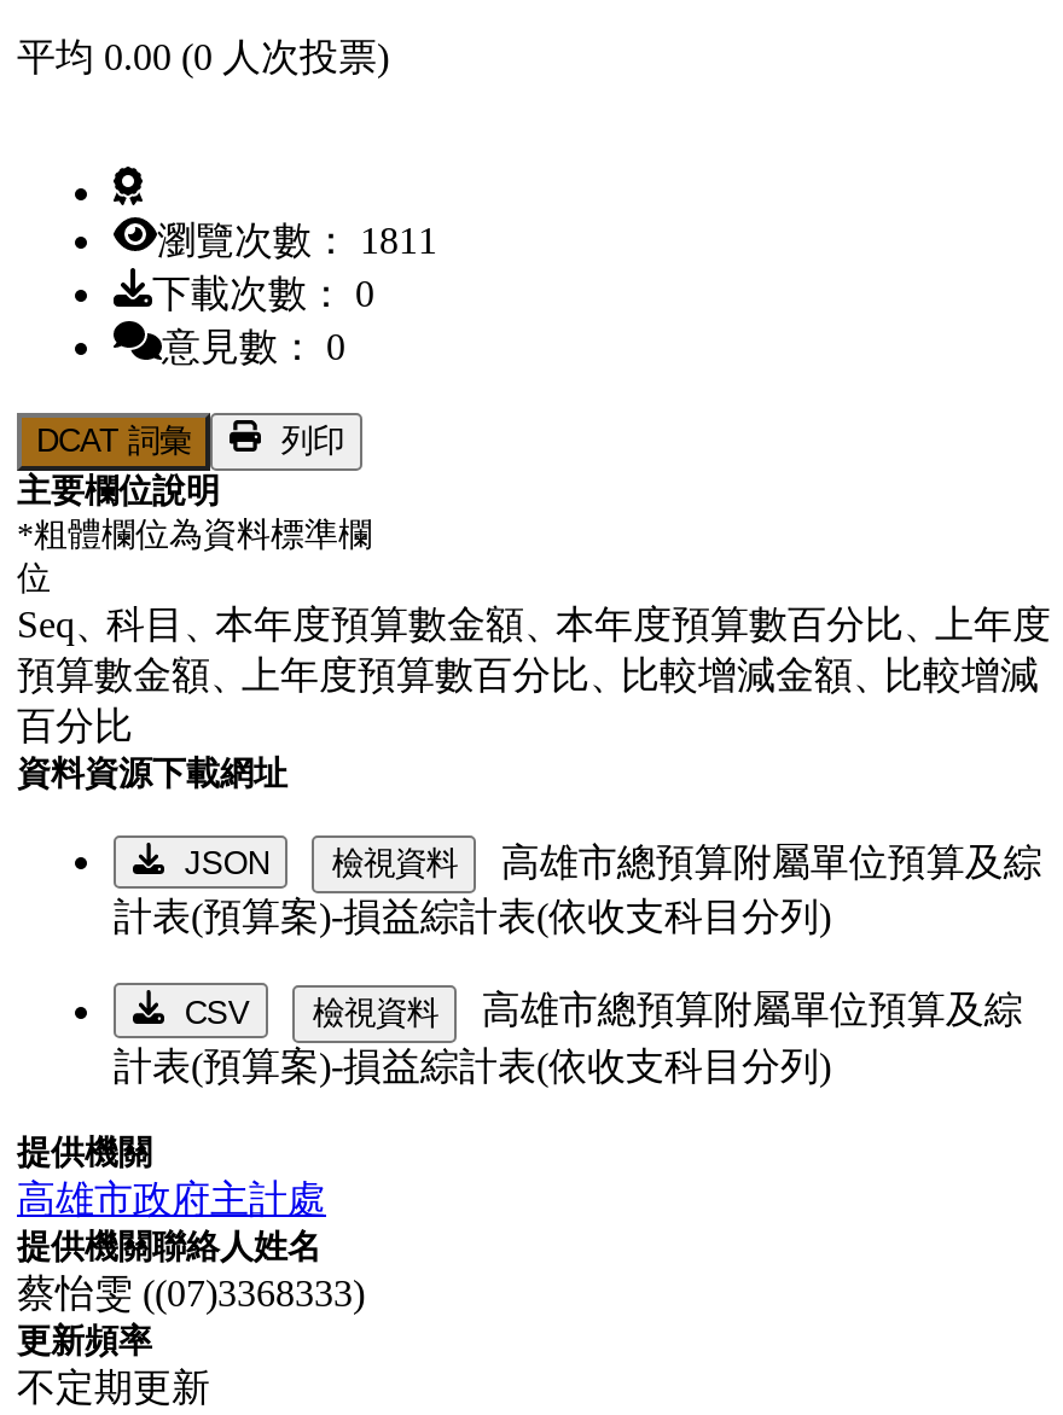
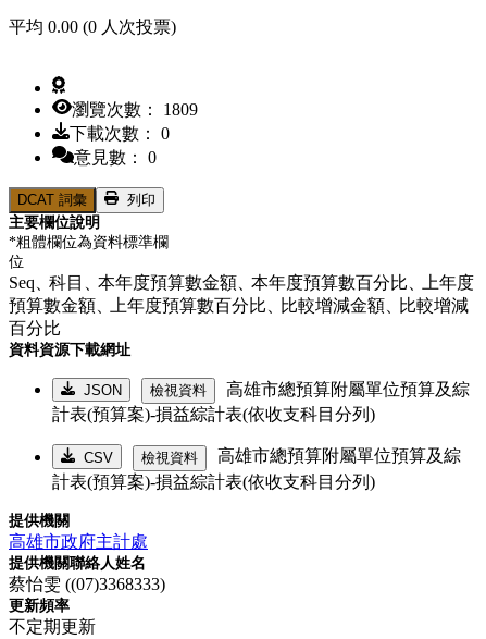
- 瀏覽次數： 1811
+ 瀏覽次數： 1809
